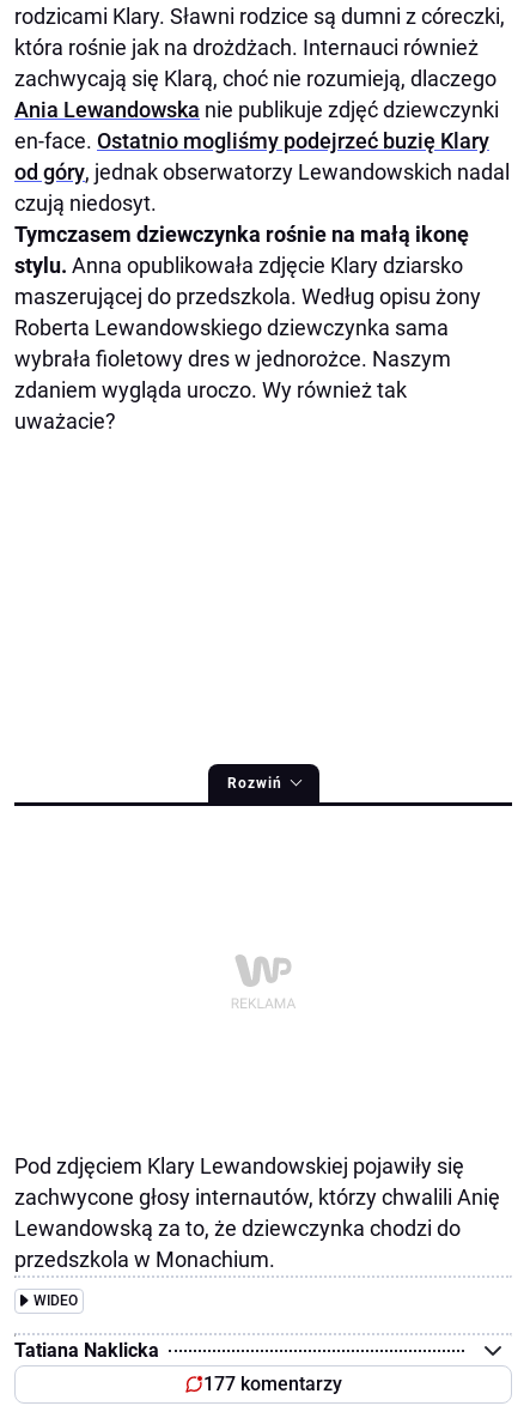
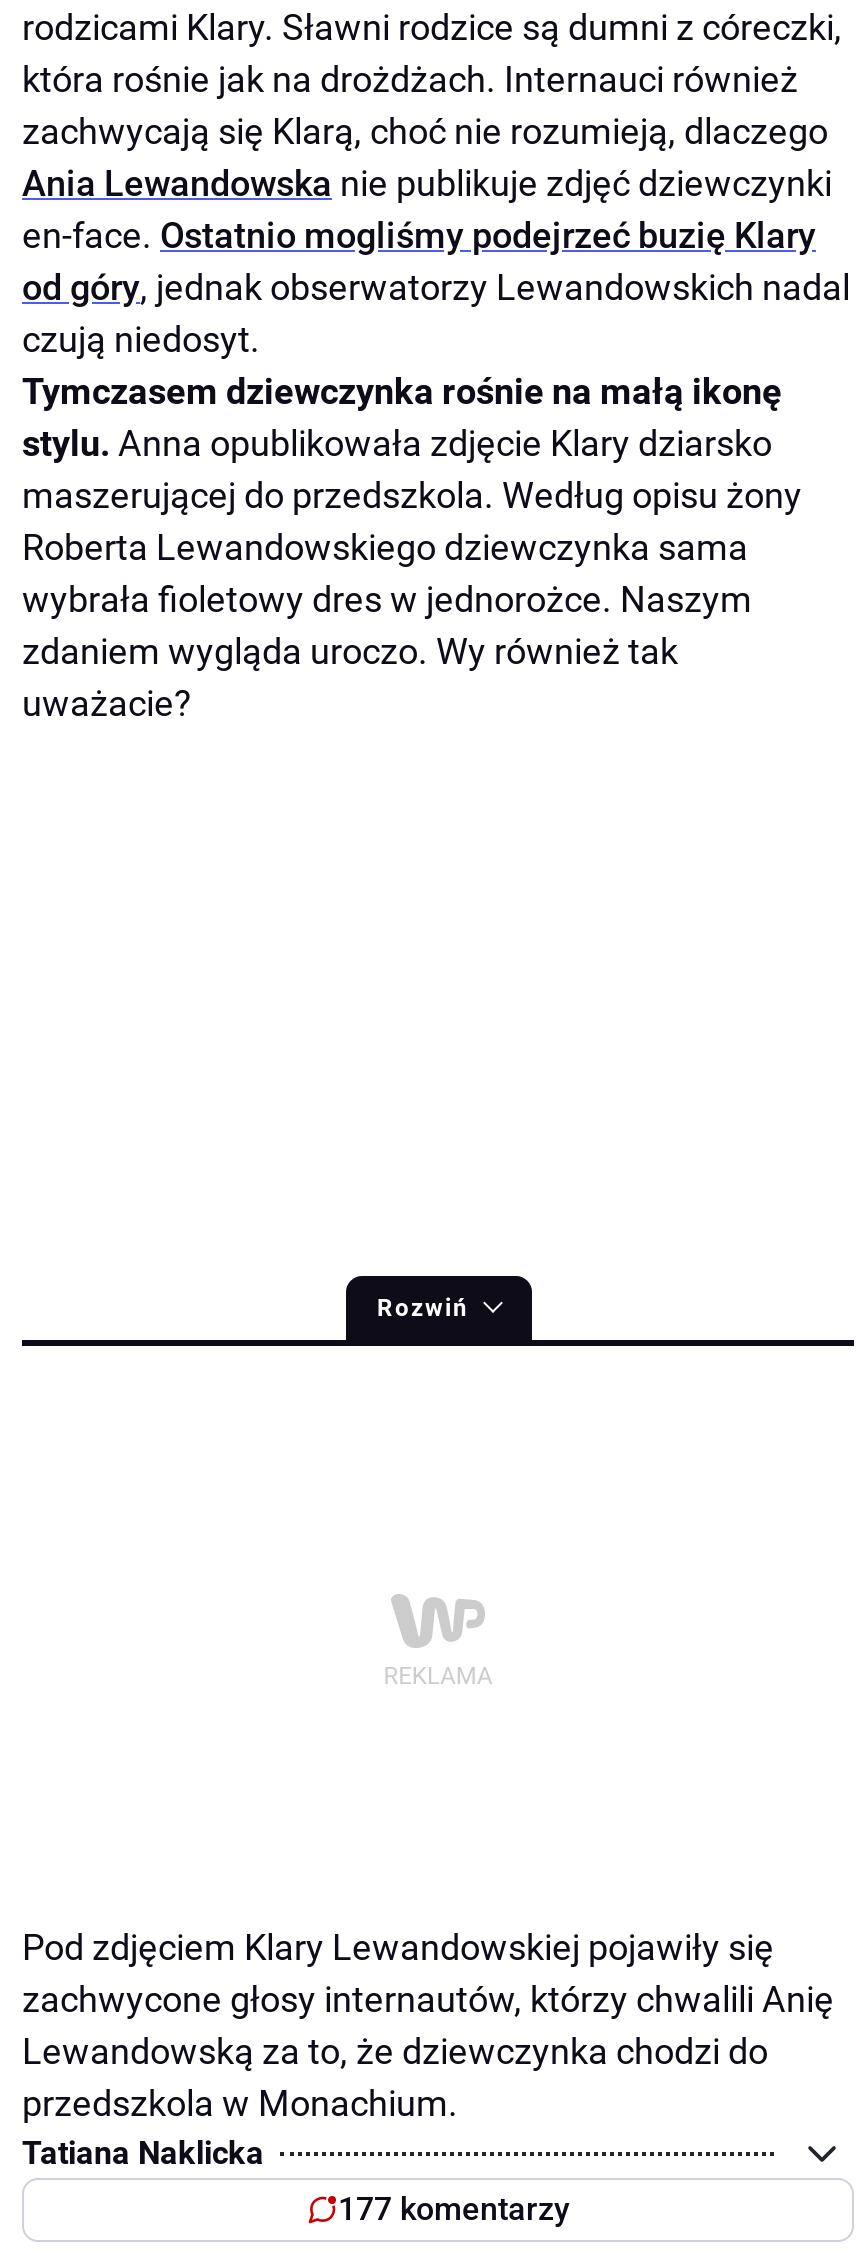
- WIDEO
